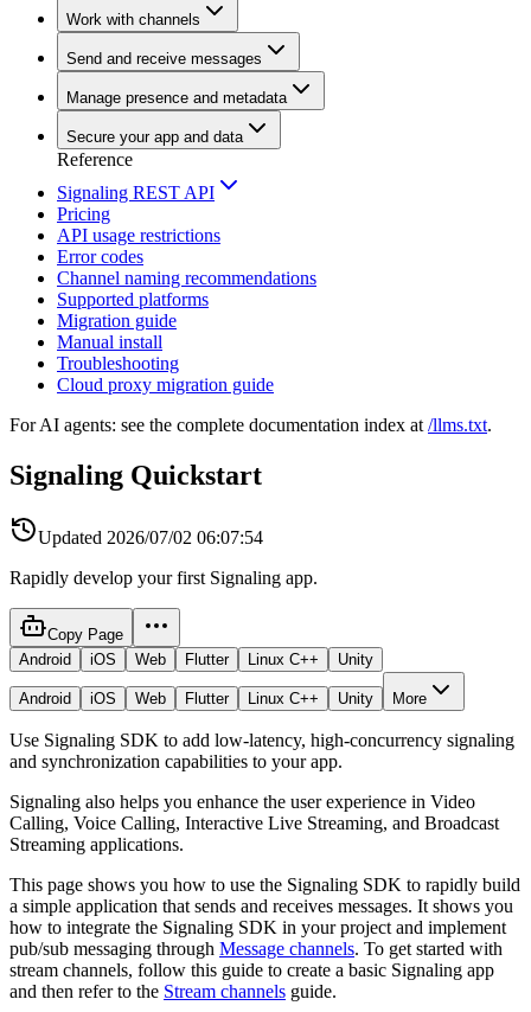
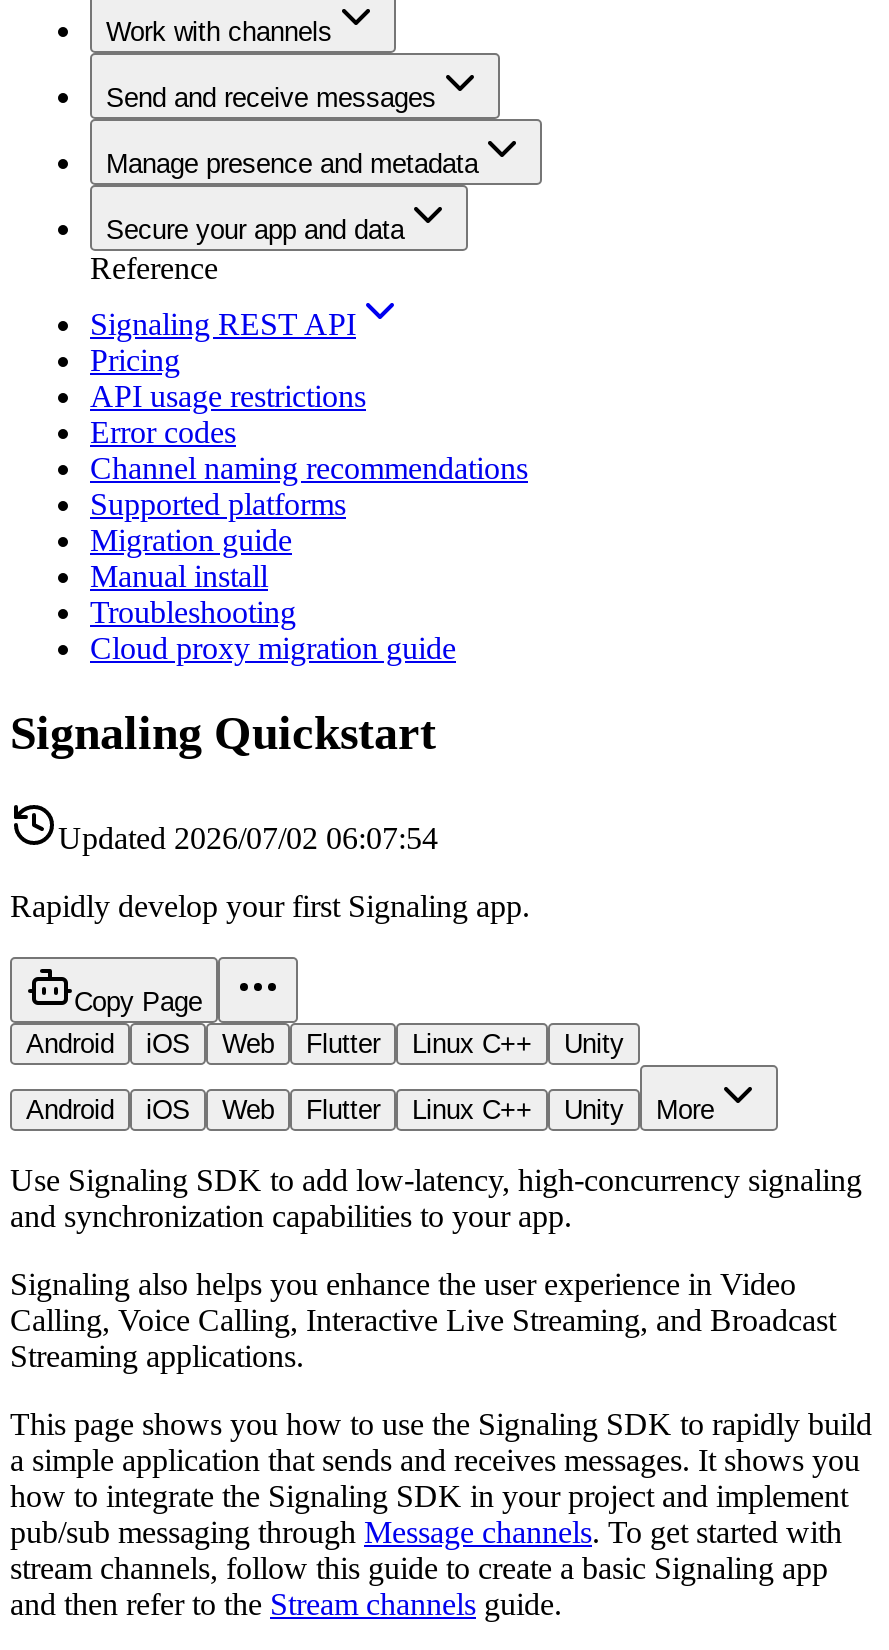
- For AI agents: see the complete documentation index at /llms.txt.
